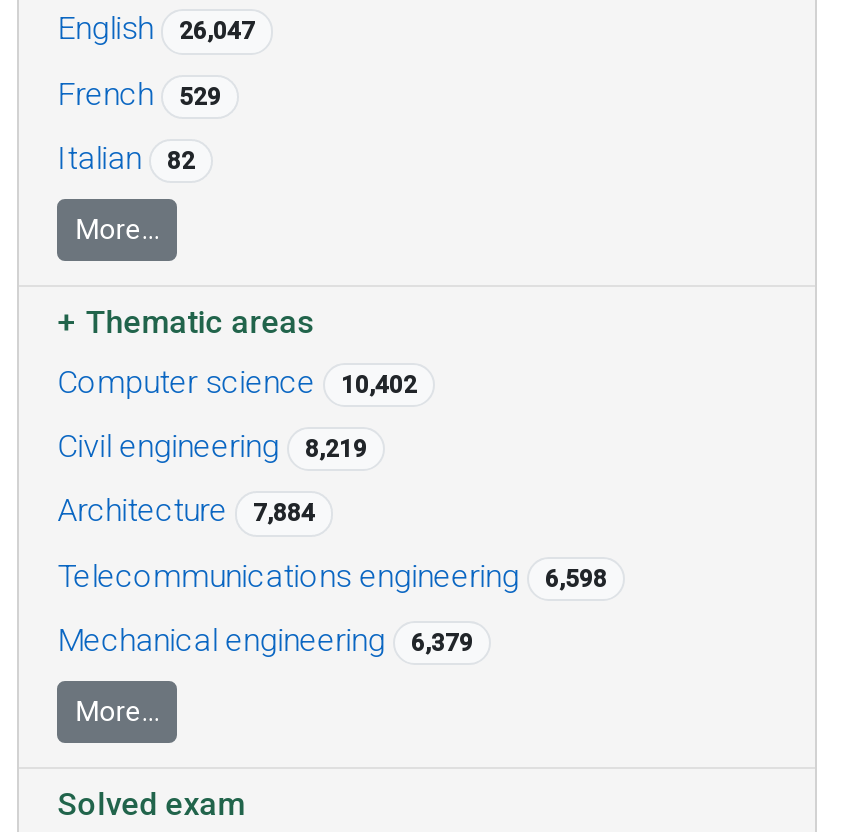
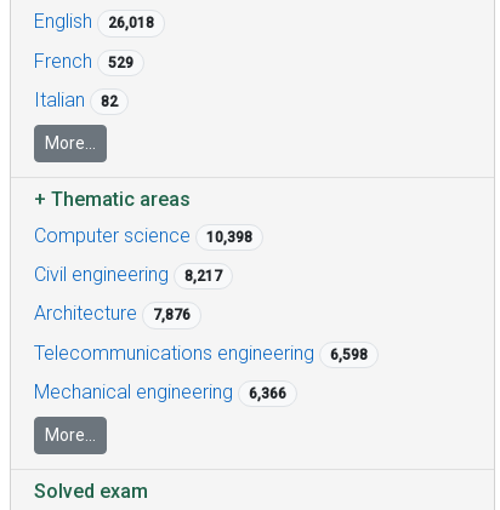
- English 26,047
+ English 26,018

- Computer science 10,402
+ Computer science 10,398

- Civil engineering 8,219
+ Civil engineering 8,217

- Architecture 7,884
+ Architecture 7,876

- Mechanical engineering 6,379
+ Mechanical engineering 6,366
